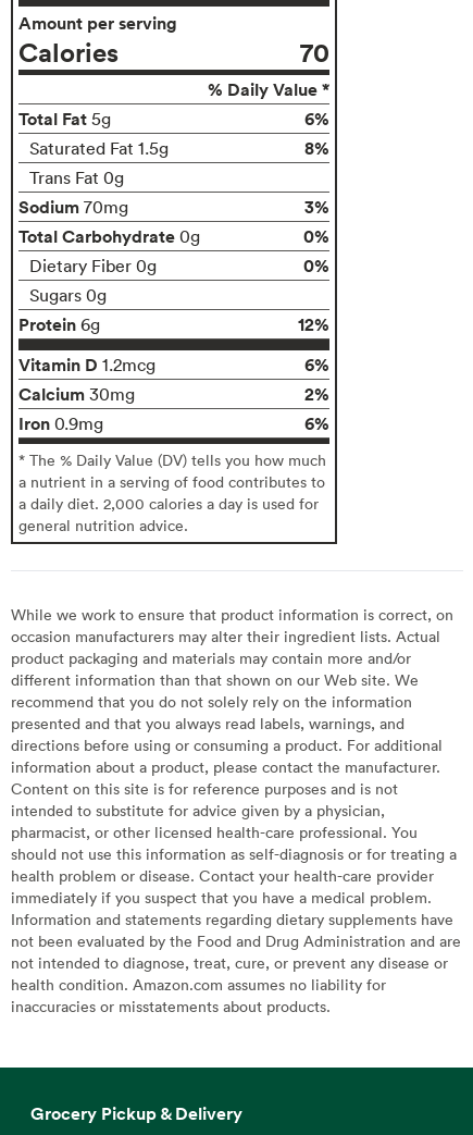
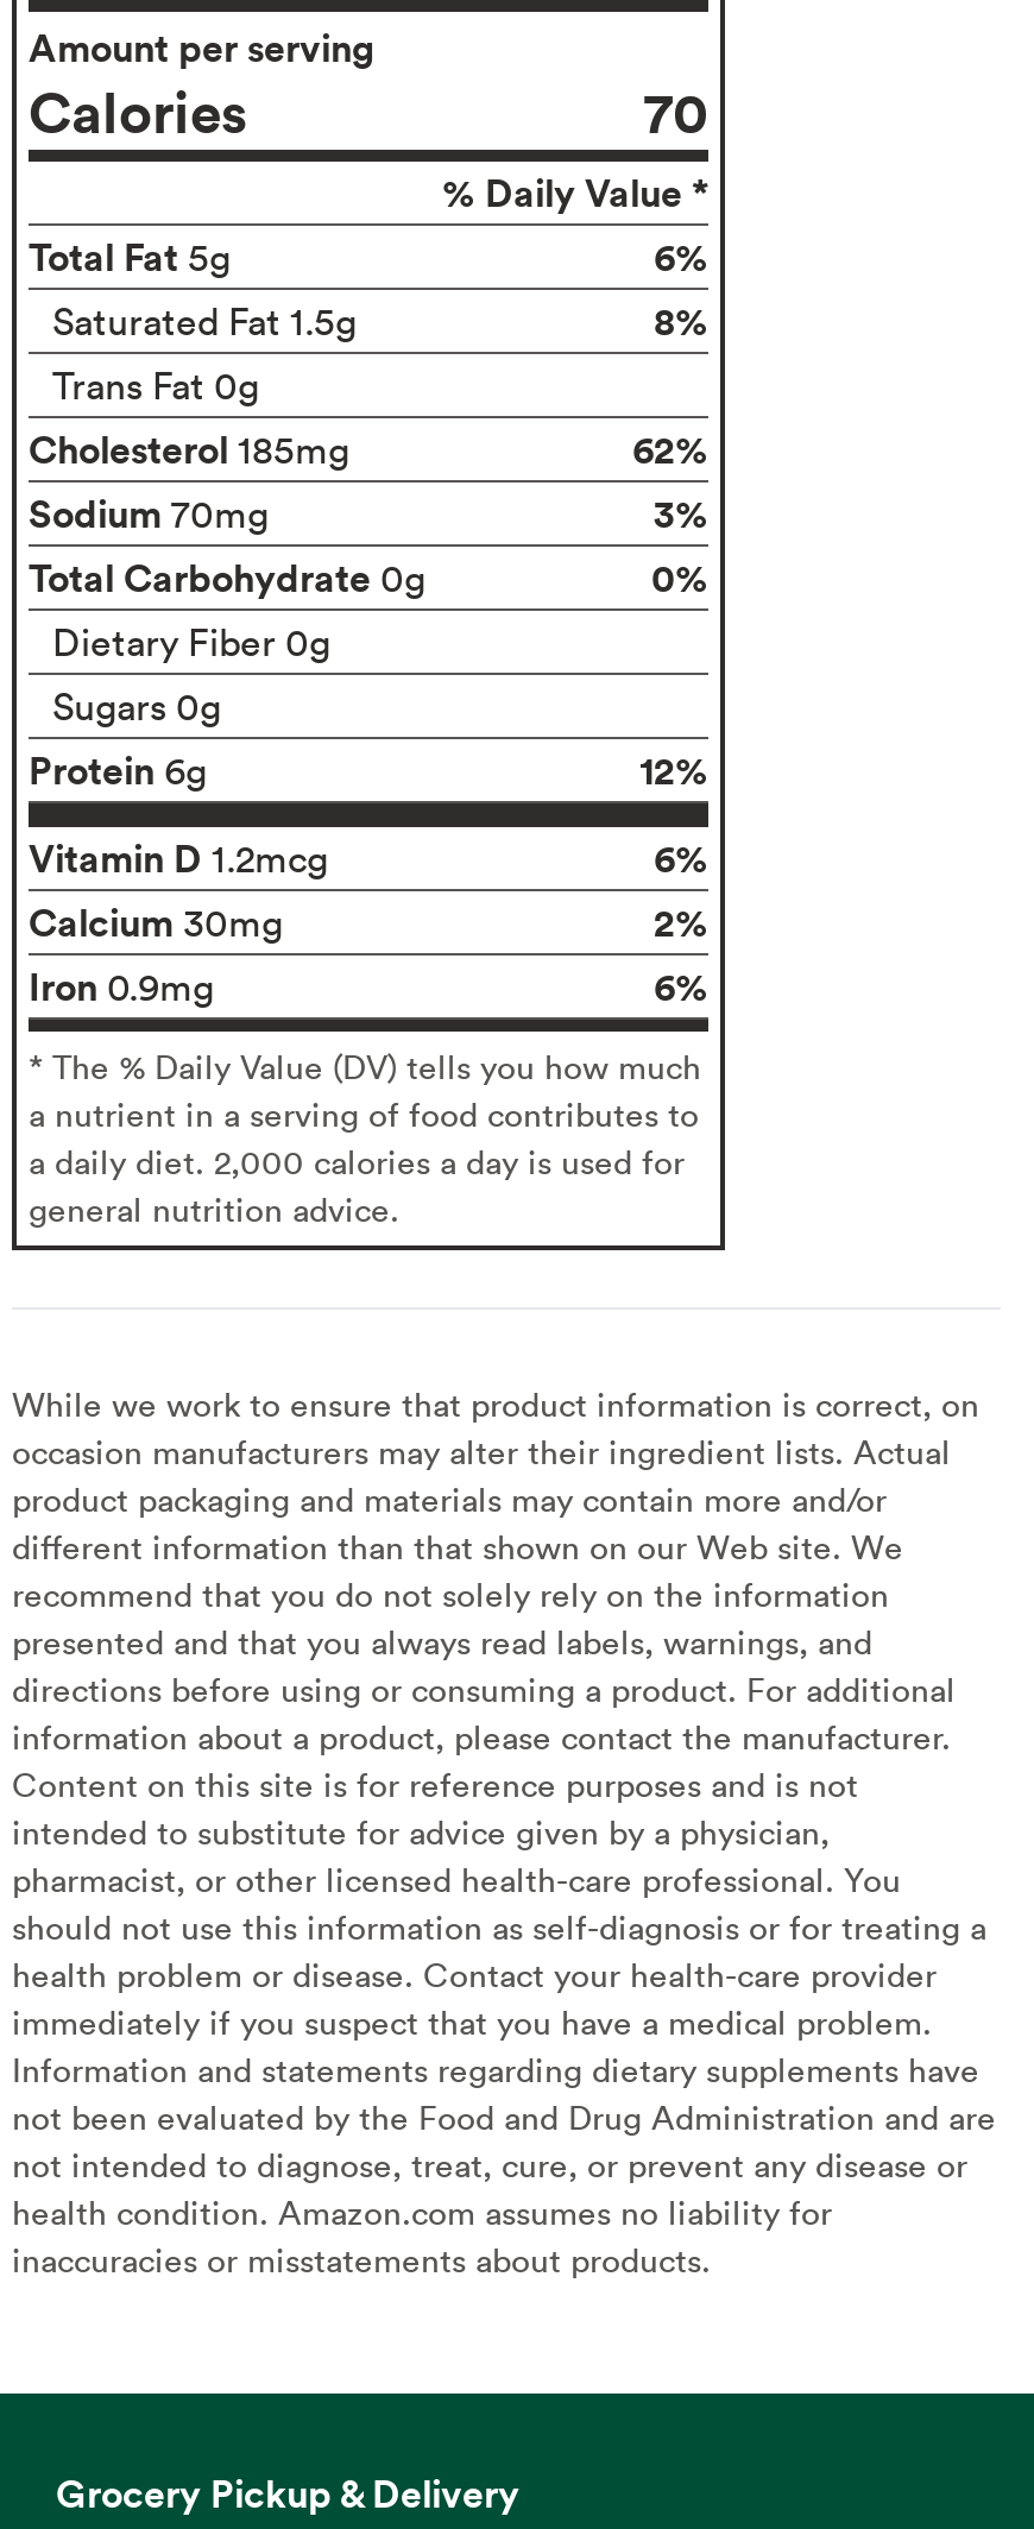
+ Cholesterol 185mg
+ 62%

- 0%
